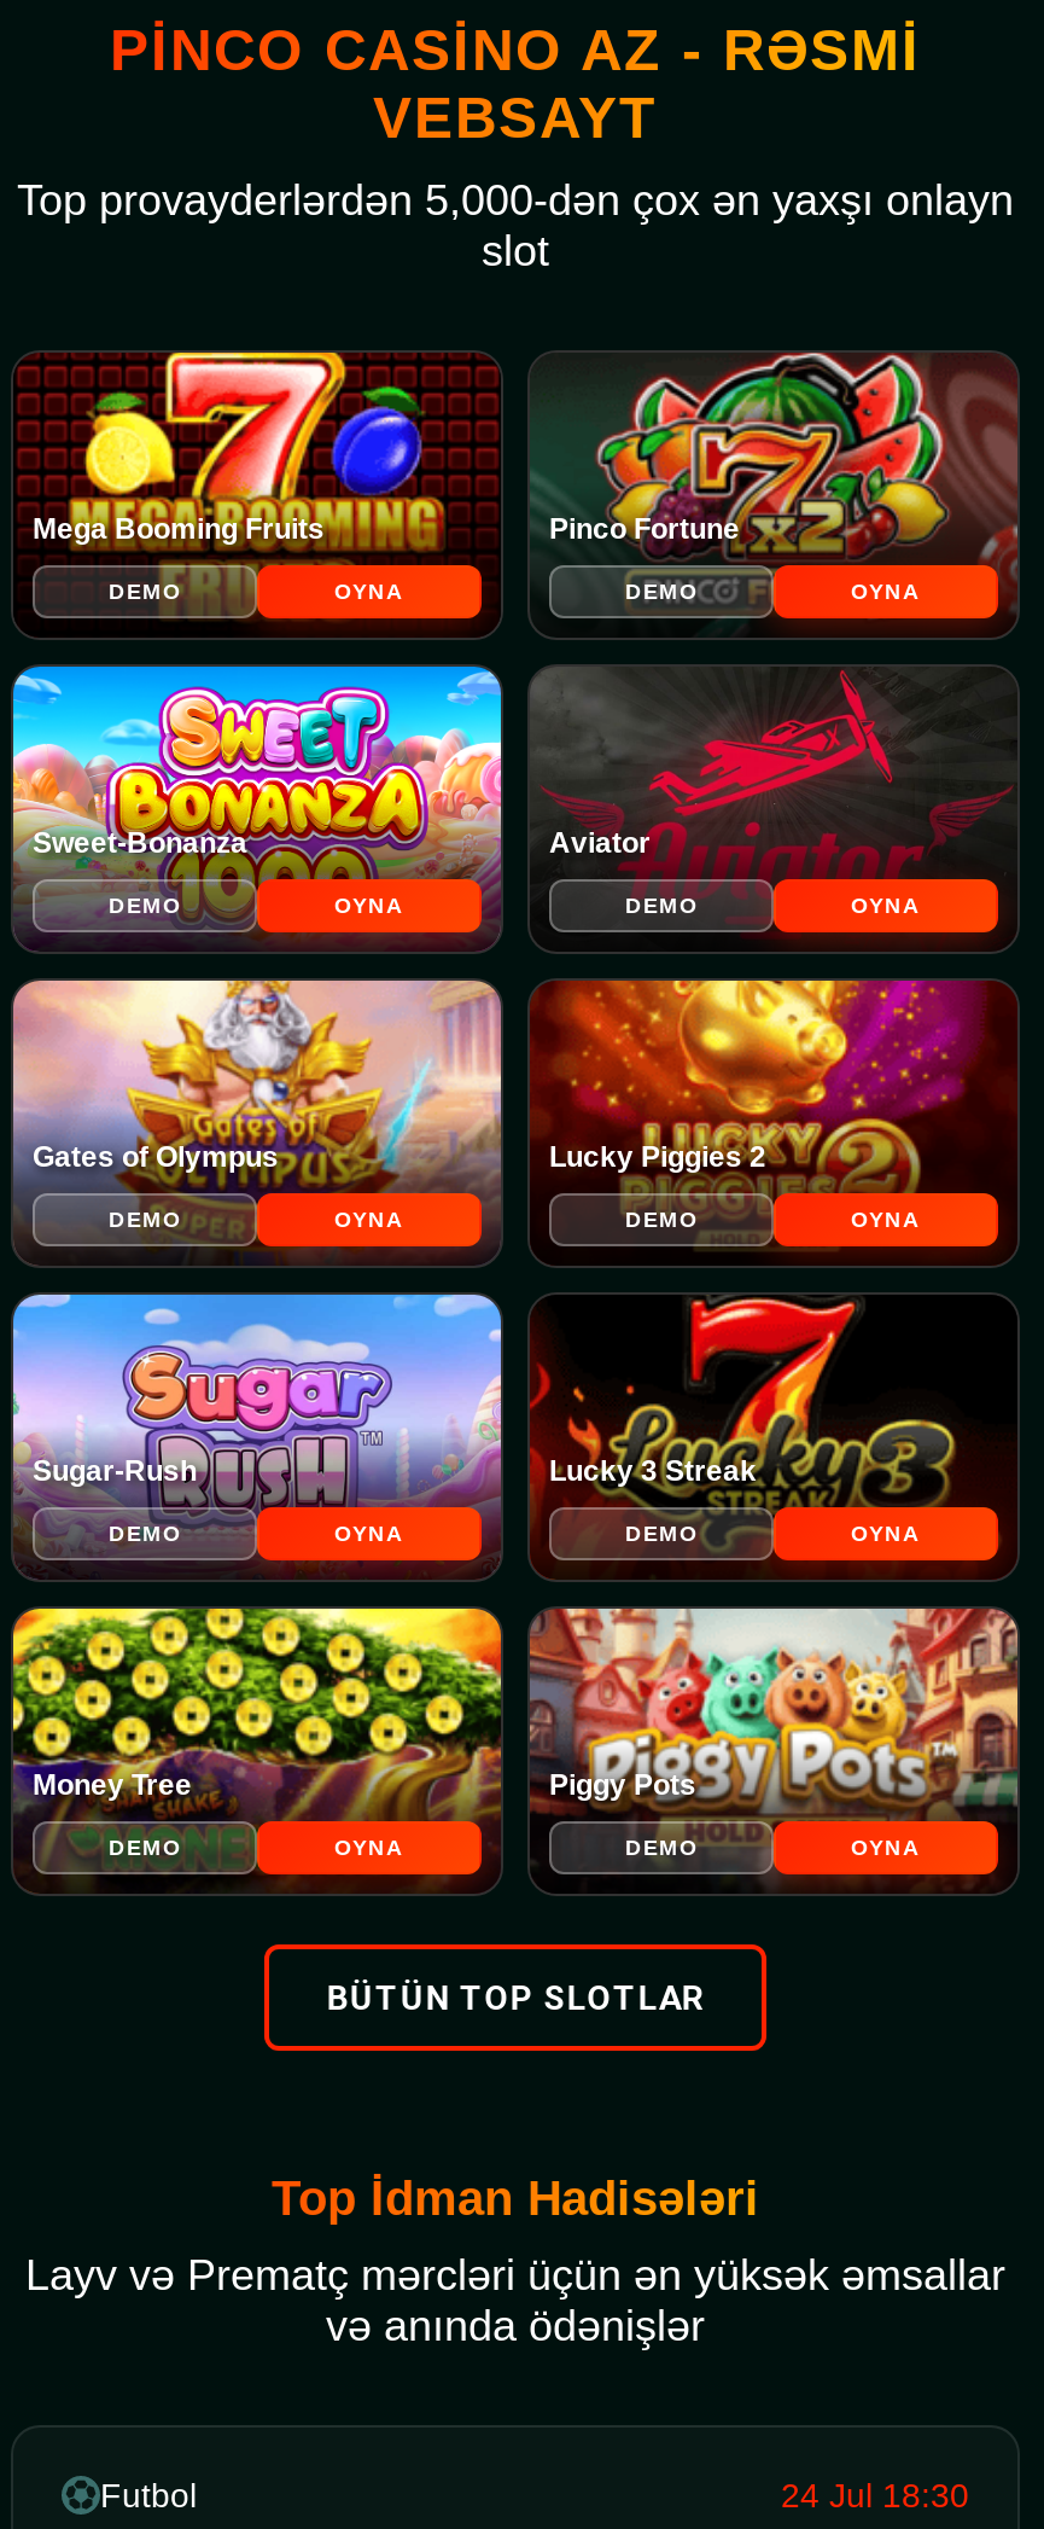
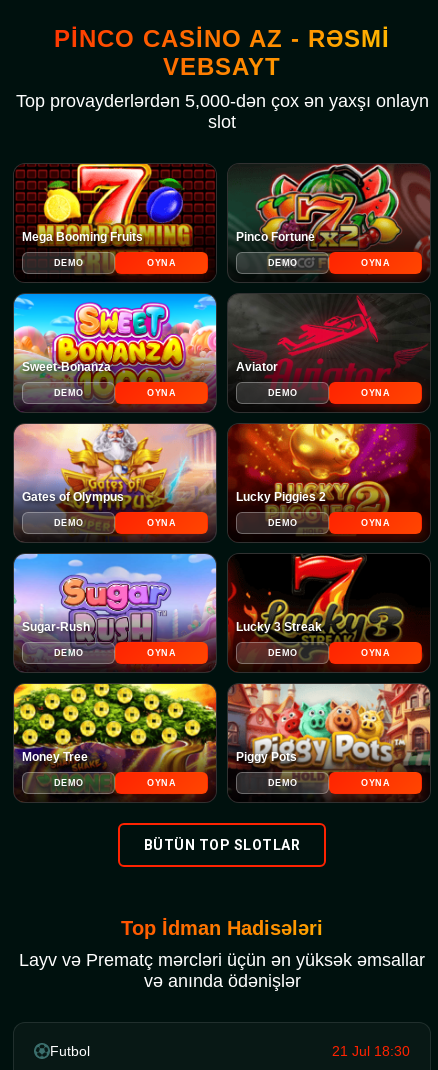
- 24 Jul 18:30
+ 21 Jul 18:30
